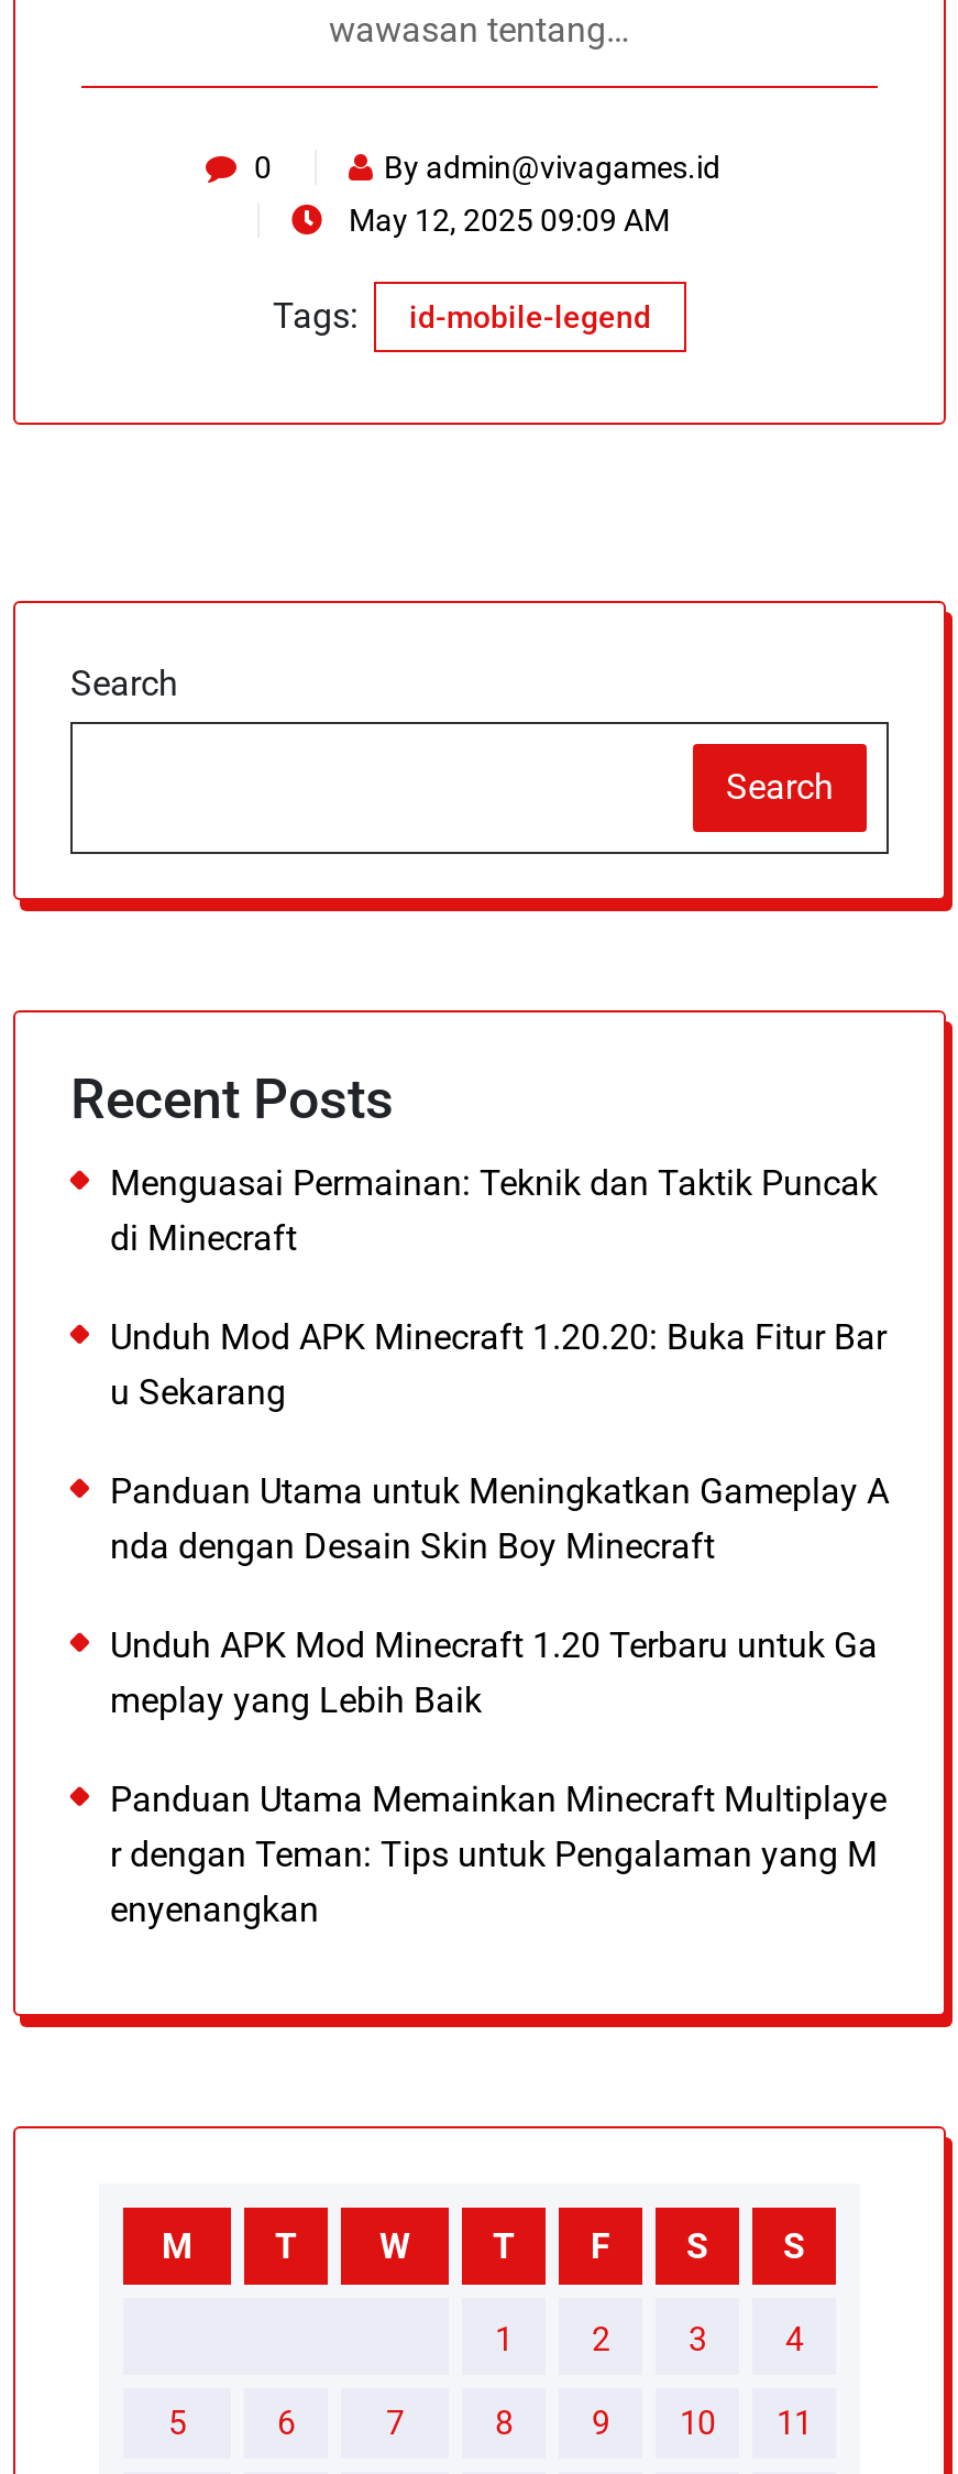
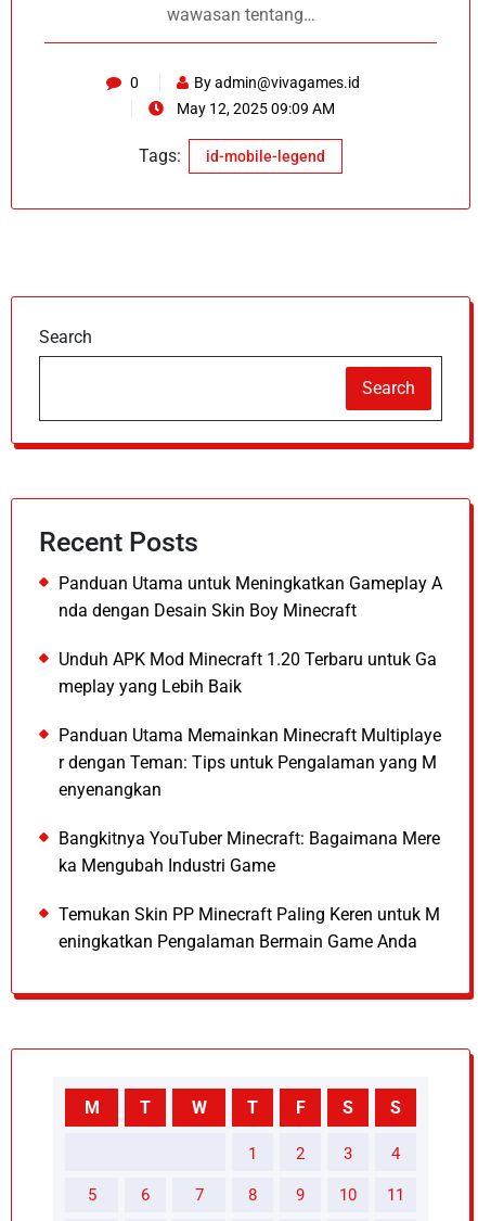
- Menguasai Permainan: Teknik dan Taktik Puncak
- di Minecraft
- Unduh Mod APK Minecraft 1.20.20: Buka Fitur Bar
- u Sekarang

moved up: Panduan Utama untuk Meningkatkan Gameplay A | nda dengan Desain Skin Boy Minecraft | Unduh APK Mod Minecraft 1.20 Terbaru untuk Ga | meplay yang Lebih Baik | Panduan Utama Memainkan Minecraft Multiplaye | r dengan Teman: Tips untuk Pengalaman yang M | enyenangkan

+ Bangkitnya YouTuber Minecraft: Bagaimana Mere
+ ka Mengubah Industri Game
+ Temukan Skin PP Minecraft Paling Keren untuk M
+ eningkatkan Pengalaman Bermain Game Anda
